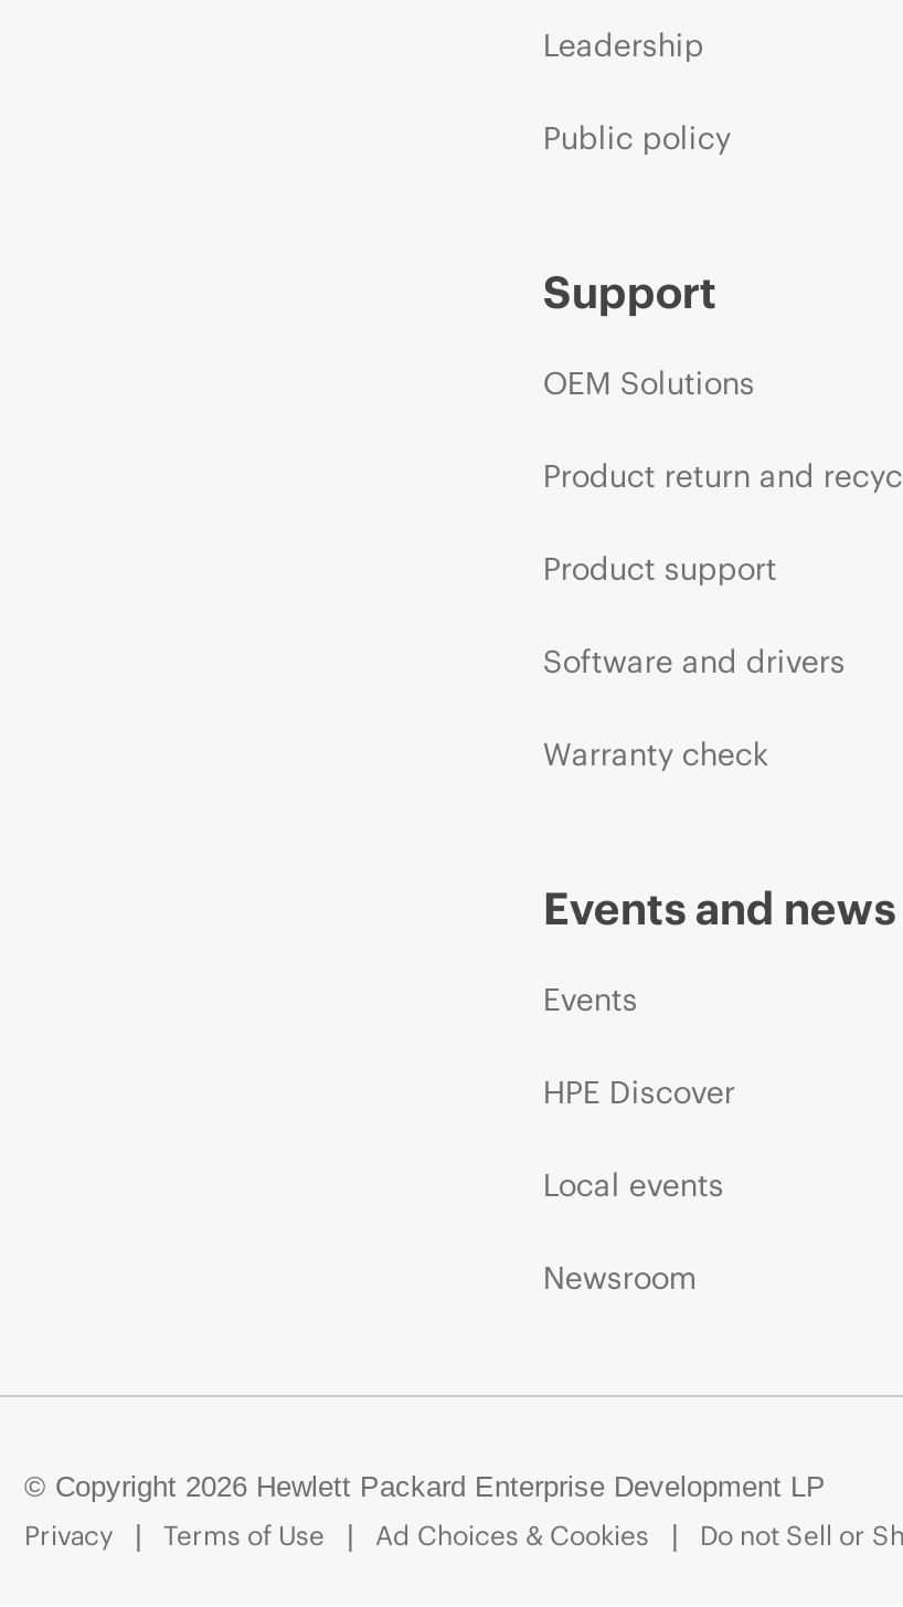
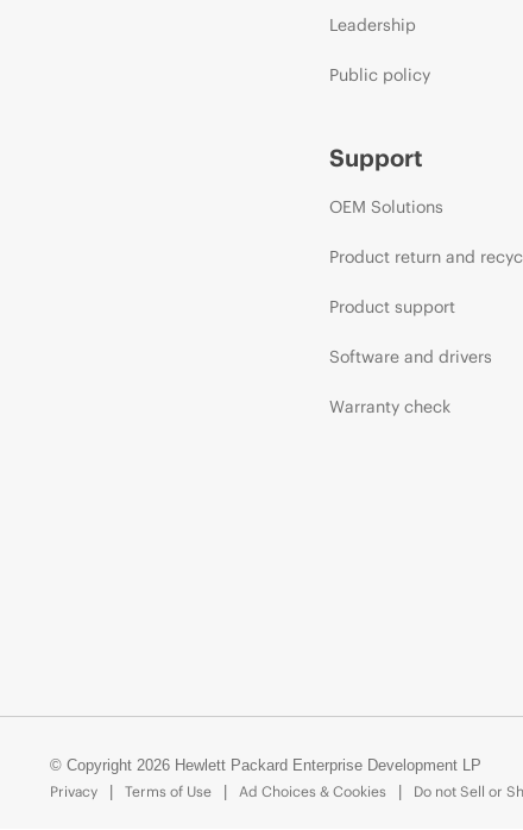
- Events and news
- Events
- HPE Discover
- Local events
- Newsroom
